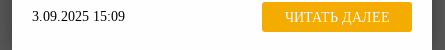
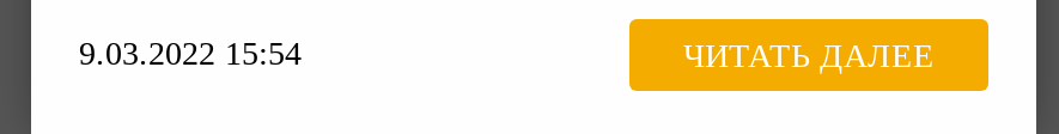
- 3.09.2025 15:09
+ 9.03.2022 15:54
